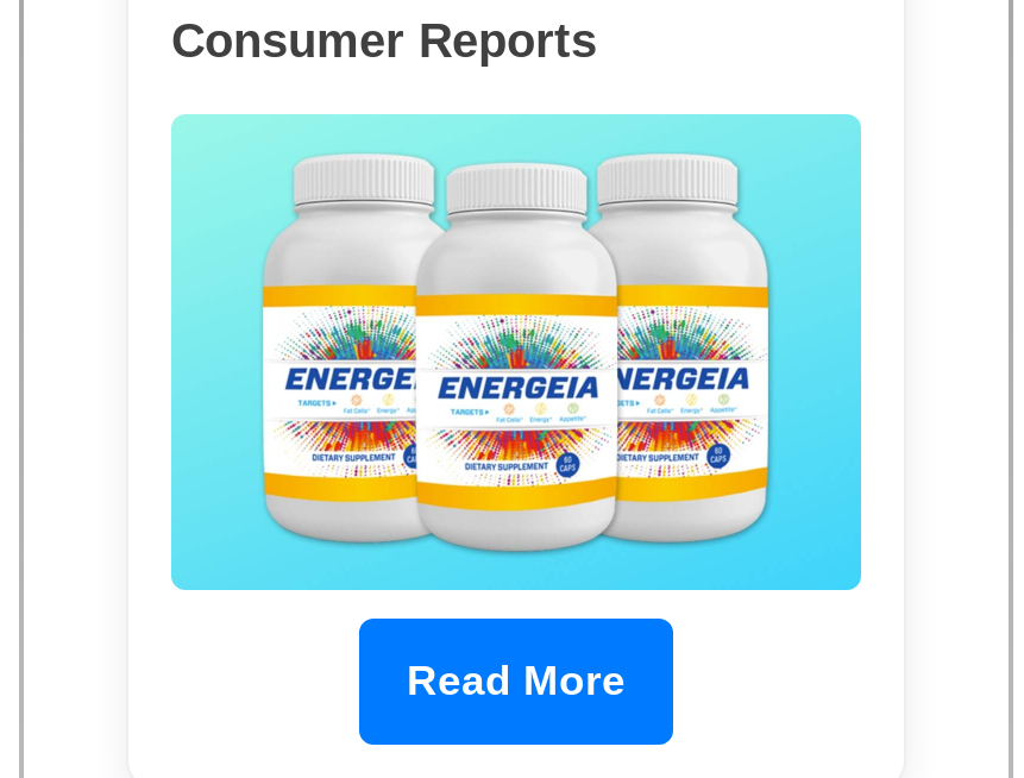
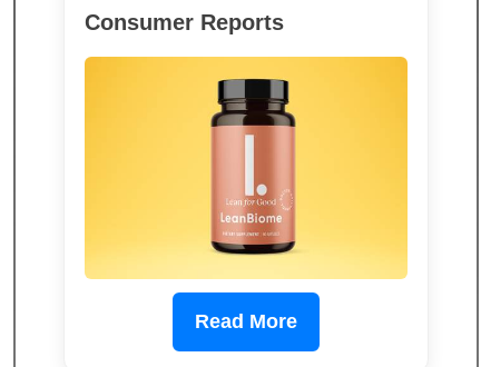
- [image]
+ [image]
